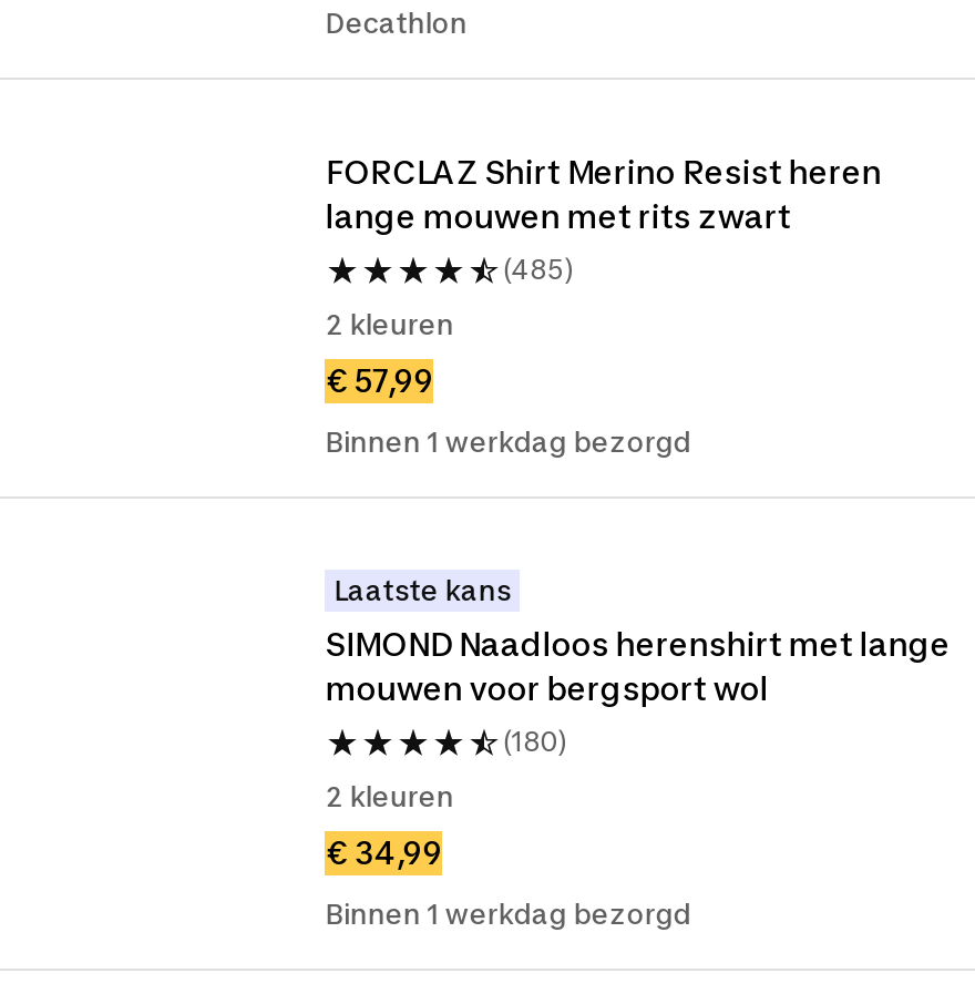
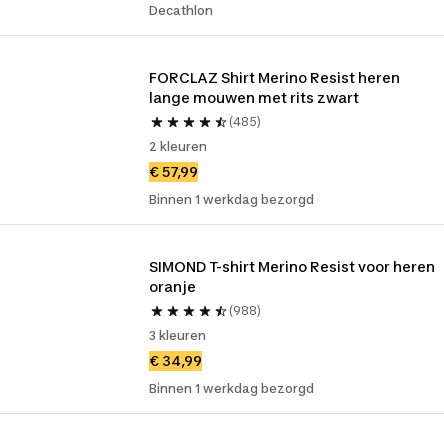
- Laatste kans
- SIMOND Naadloos herenshirt met lange
- mouwen voor bergsport wol
- (180)
- 2 kleuren
+ SIMOND T-shirt Merino Resist voor heren
+ oranje
+ (988)
+ 3 kleuren
